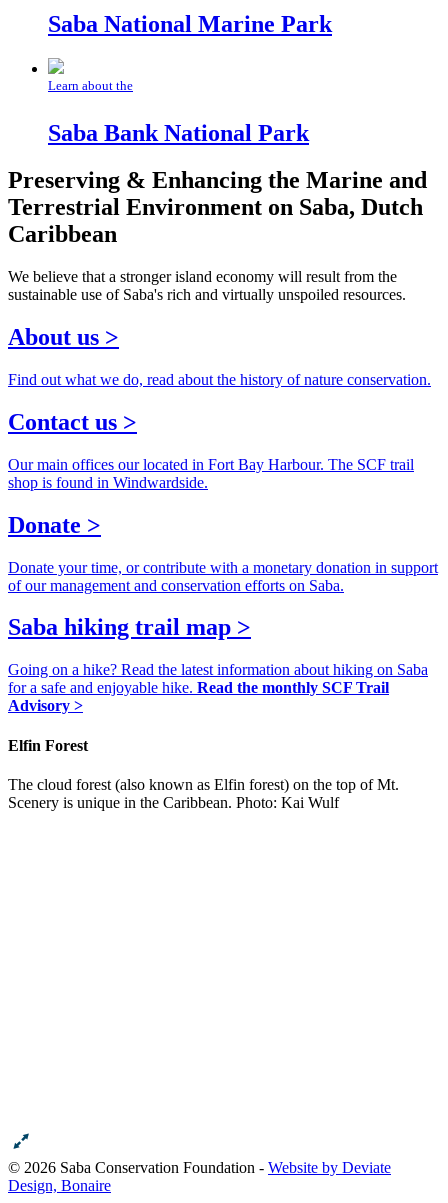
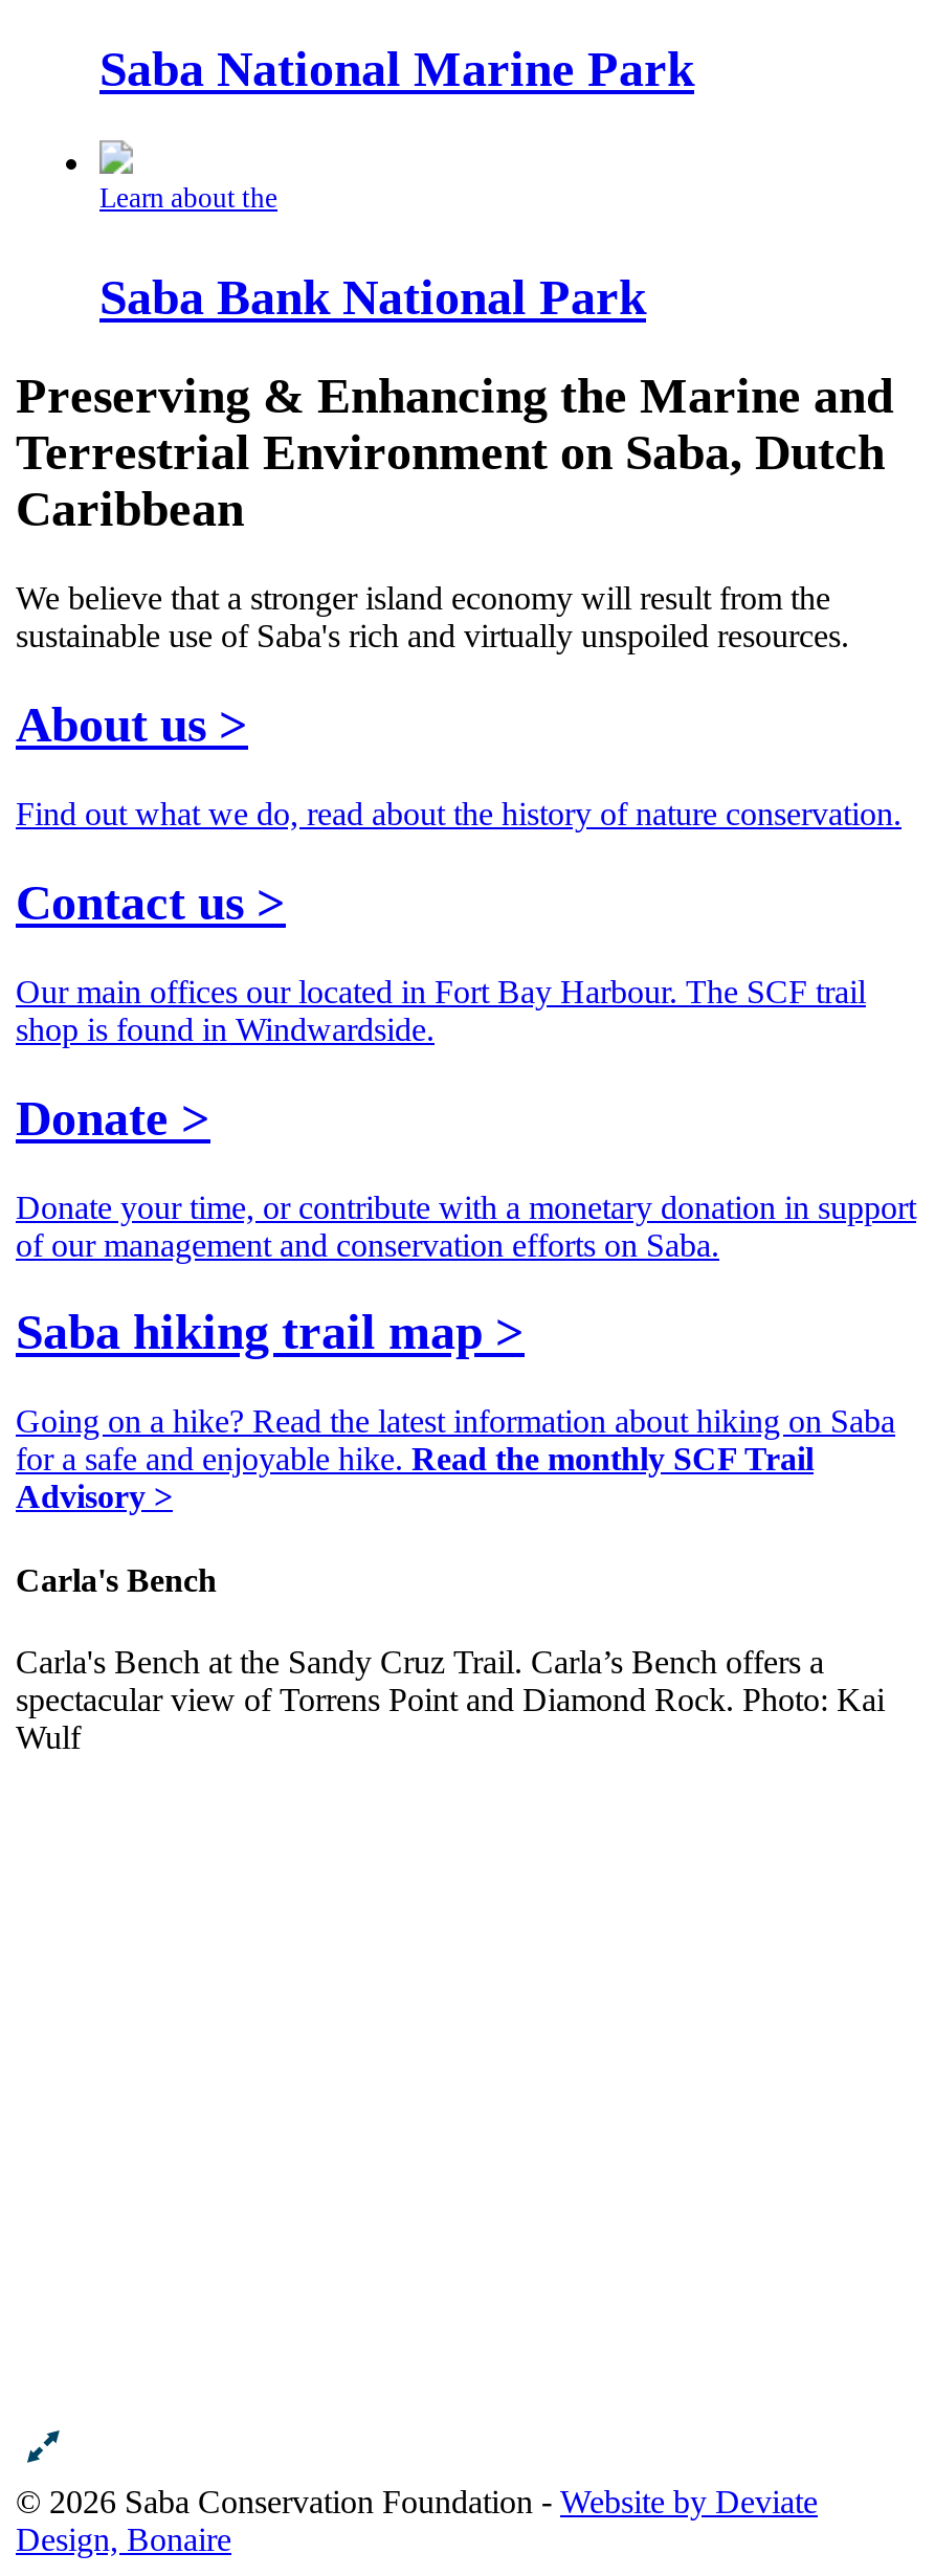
- Elfin Forest
+ Carla's Bench

- The cloud forest (also known as Elfin forest) on the top of Mt.
- Scenery is unique in the Caribbean. Photo: Kai Wulf
+ Carla's Bench at the Sandy Cruz Trail. Carla’s Bench offers a
+ spectacular view of Torrens Point and Diamond Rock. Photo: Kai
+ Wulf
